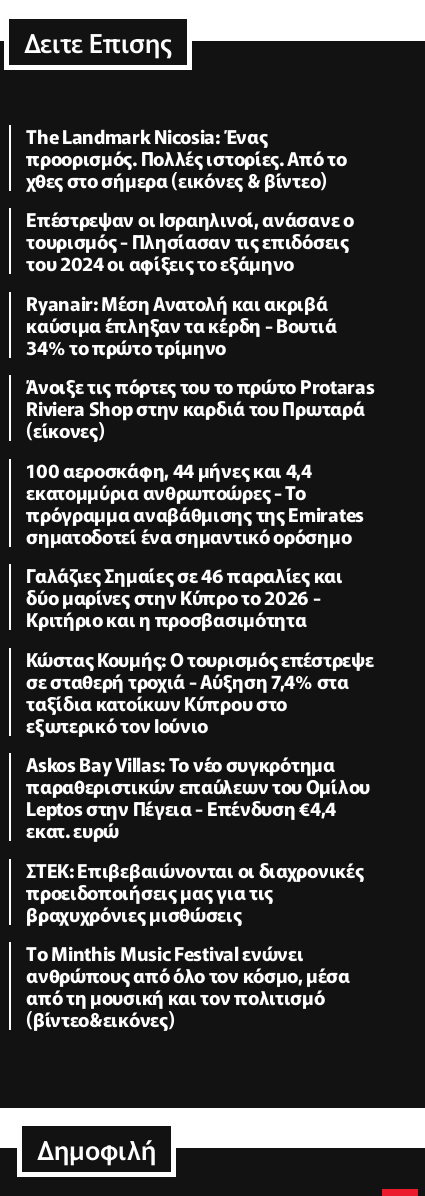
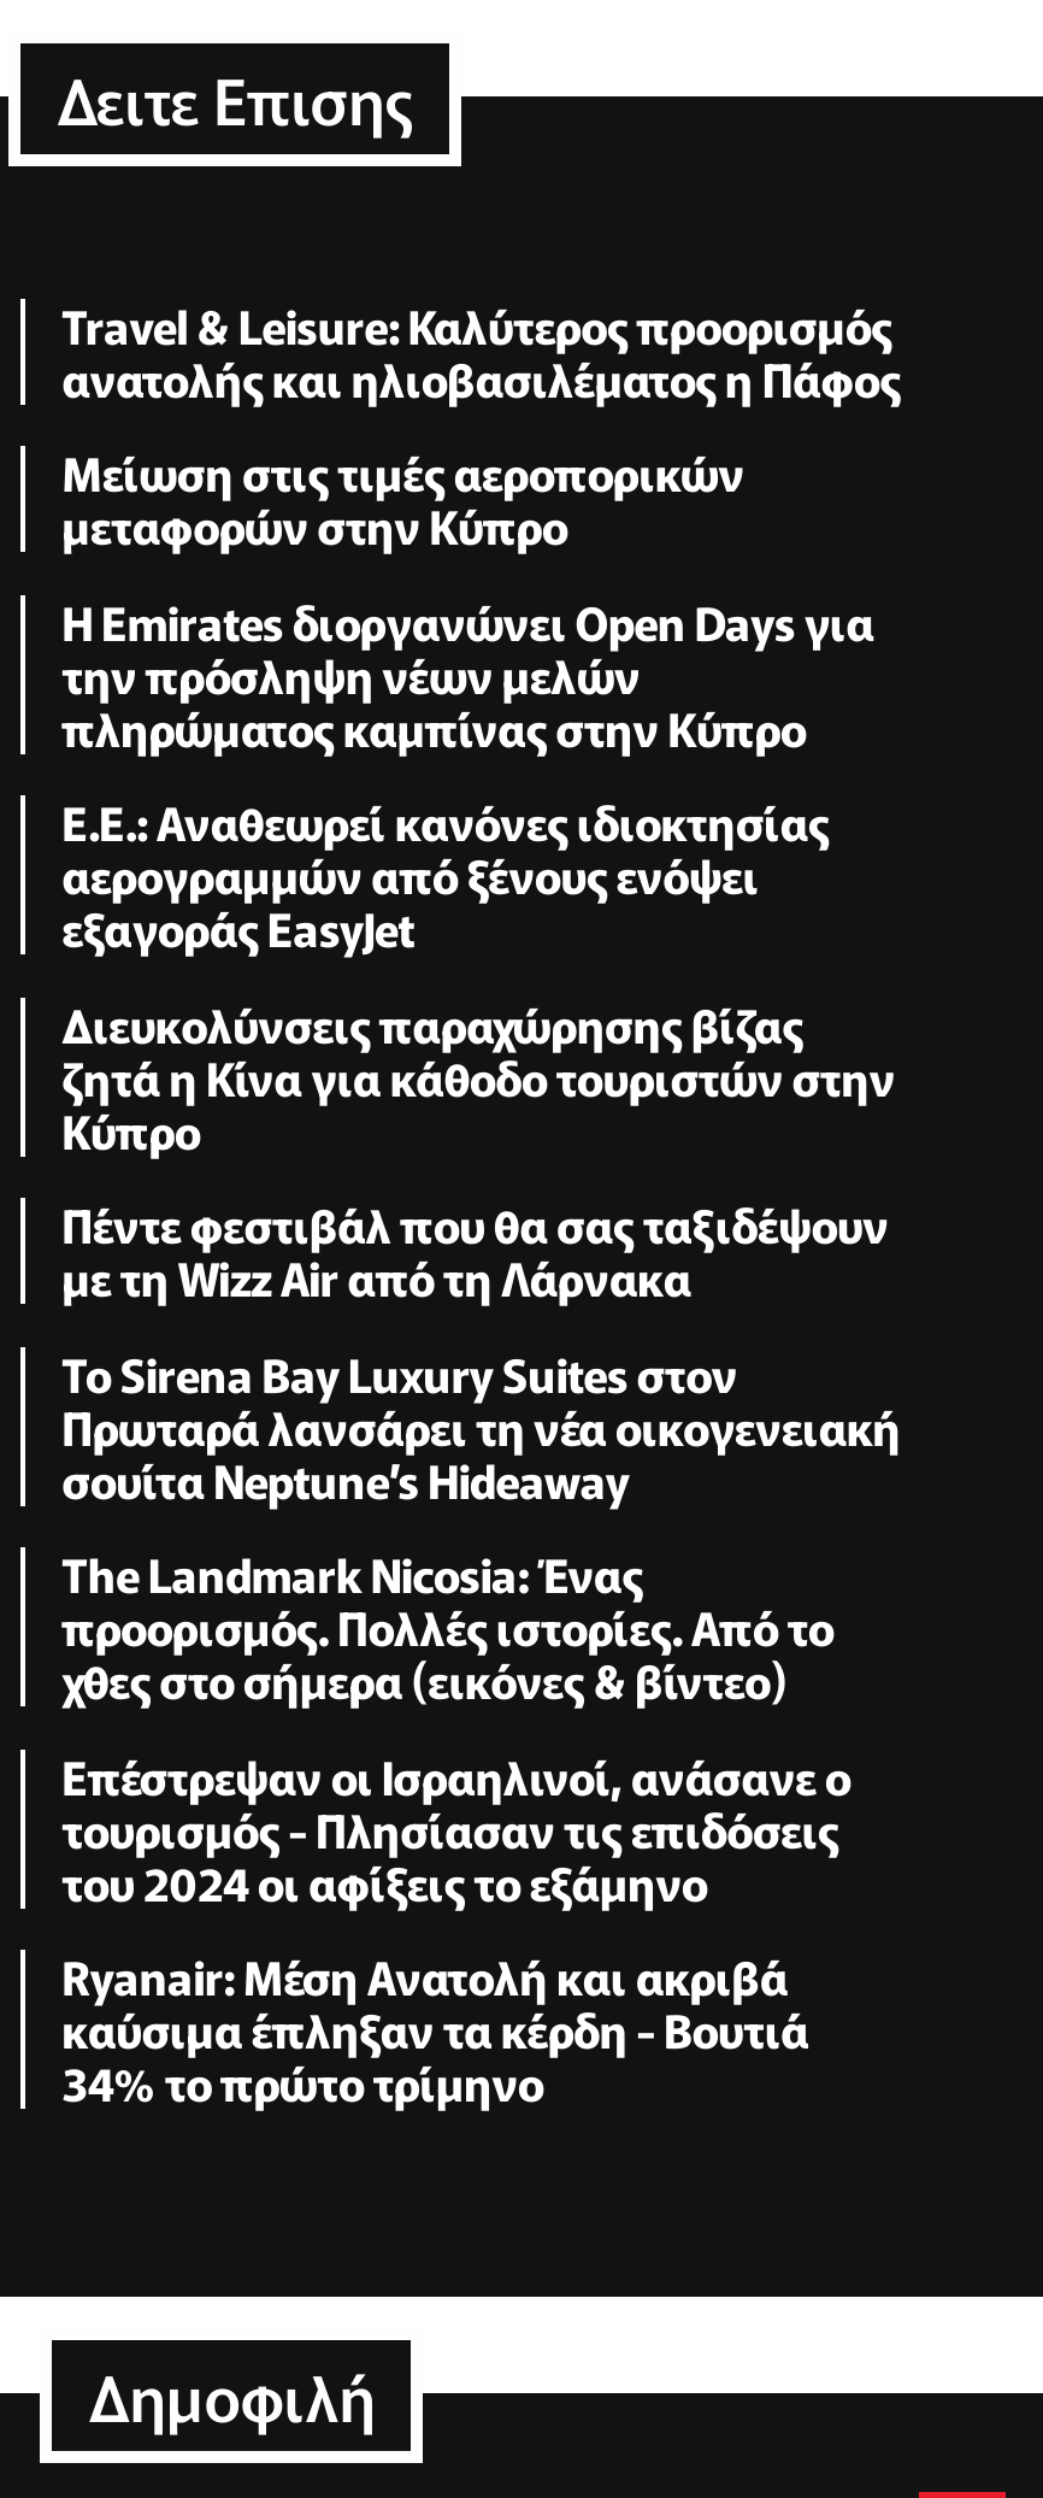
+ Travel & Leisure: Καλύτερος προορισμός
+ ανατολής και ηλιοβασιλέματος η Πάφος
+ Μείωση στις τιμές αεροπορικών
+ μεταφορών στην Κύπρο
+ Η Emirates διοργανώνει Open Days για
+ την πρόσληψη νέων μελών
+ πληρώματος καμπίνας στην Κύπρο
+ Ε.Ε.: Αναθεωρεί κανόνες ιδιοκτησίας
+ αερογραμμών από ξένους ενόψει
+ εξαγοράς EasyJet
+ Διευκολύνσεις παραχώρησης βίζας
+ ζητά η Κίνα για κάθοδο τουριστών στην
+ Κύπρο
+ Πέντε φεστιβάλ που θα σας ταξιδέψουν
+ με τη Wizz Air από τη Λάρνακα
+ Το Sirena Bay Luxury Suites στον
+ Πρωταρά λανσάρει τη νέα οικογενειακή
+ σουίτα Neptune’s Hideaway

moved down: The Landmark Nicosia: Ένας | προορισμός. Πολλές ιστορίες. Από το | χθες στο σήμερα (εικόνες & βίντεο) | ... | καύσιμα έπληξαν τα κέρδη - Βουτιά | 34% το πρώτο τρίμηνο

- Άνοιξε τις πόρτες του το πρώτο Protaras
- Riviera Shop στην καρδιά του Πρωταρά
- (είκονες)
- 100 αεροσκάφη, 44 μήνες και 4,4
- εκατομμύρια ανθρωποώρες - Το
- πρόγραμμα αναβάθμισης της Emirates
- σηματοδοτεί ένα σημαντικό ορόσημο
- Γαλάζιες Σημαίες σε 46 παραλίες και
- δύο μαρίνες στην Κύπρο το 2026 -
- Κριτήριο και η προσβασιμότητα
- Κώστας Κουμής: Ο τουρισμός επέστρεψε
- σε σταθερή τροχιά - Αύξηση 7,4% στα
- ταξίδια κατοίκων Κύπρου στο
- εξωτερικό τον Ιούνιο
- Askos Bay Villas: Το νέο συγκρότημα
- παραθεριστικών επαύλεων του Ομίλου
- Leptos στην Πέγεια - Επένδυση €4,4
- εκατ. ευρώ
- ΣΤΕΚ: Επιβεβαιώνονται οι διαχρονικές
- προειδοποιήσεις μας για τις
- βραχυχρόνιες μισθώσεις
- Tο Minthis Music Festival ενώνει
- ανθρώπους από όλο τον κόσμο, μέσα
- από τη μουσική και τον πολιτισμό
- (βίντεο&εικόνες)
